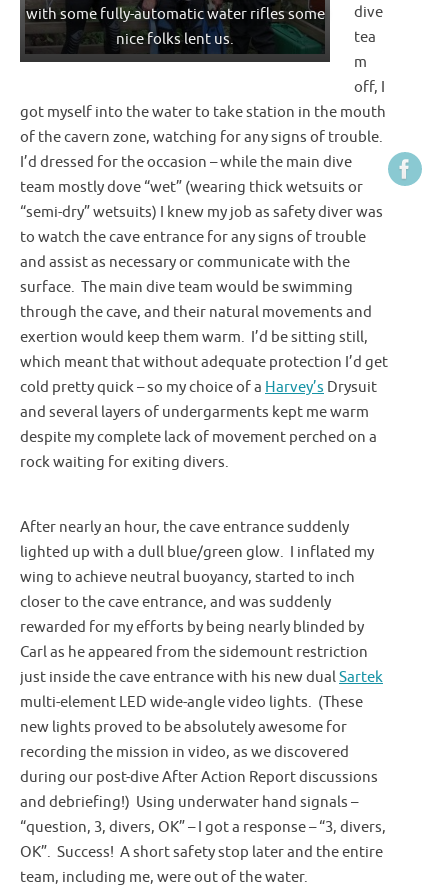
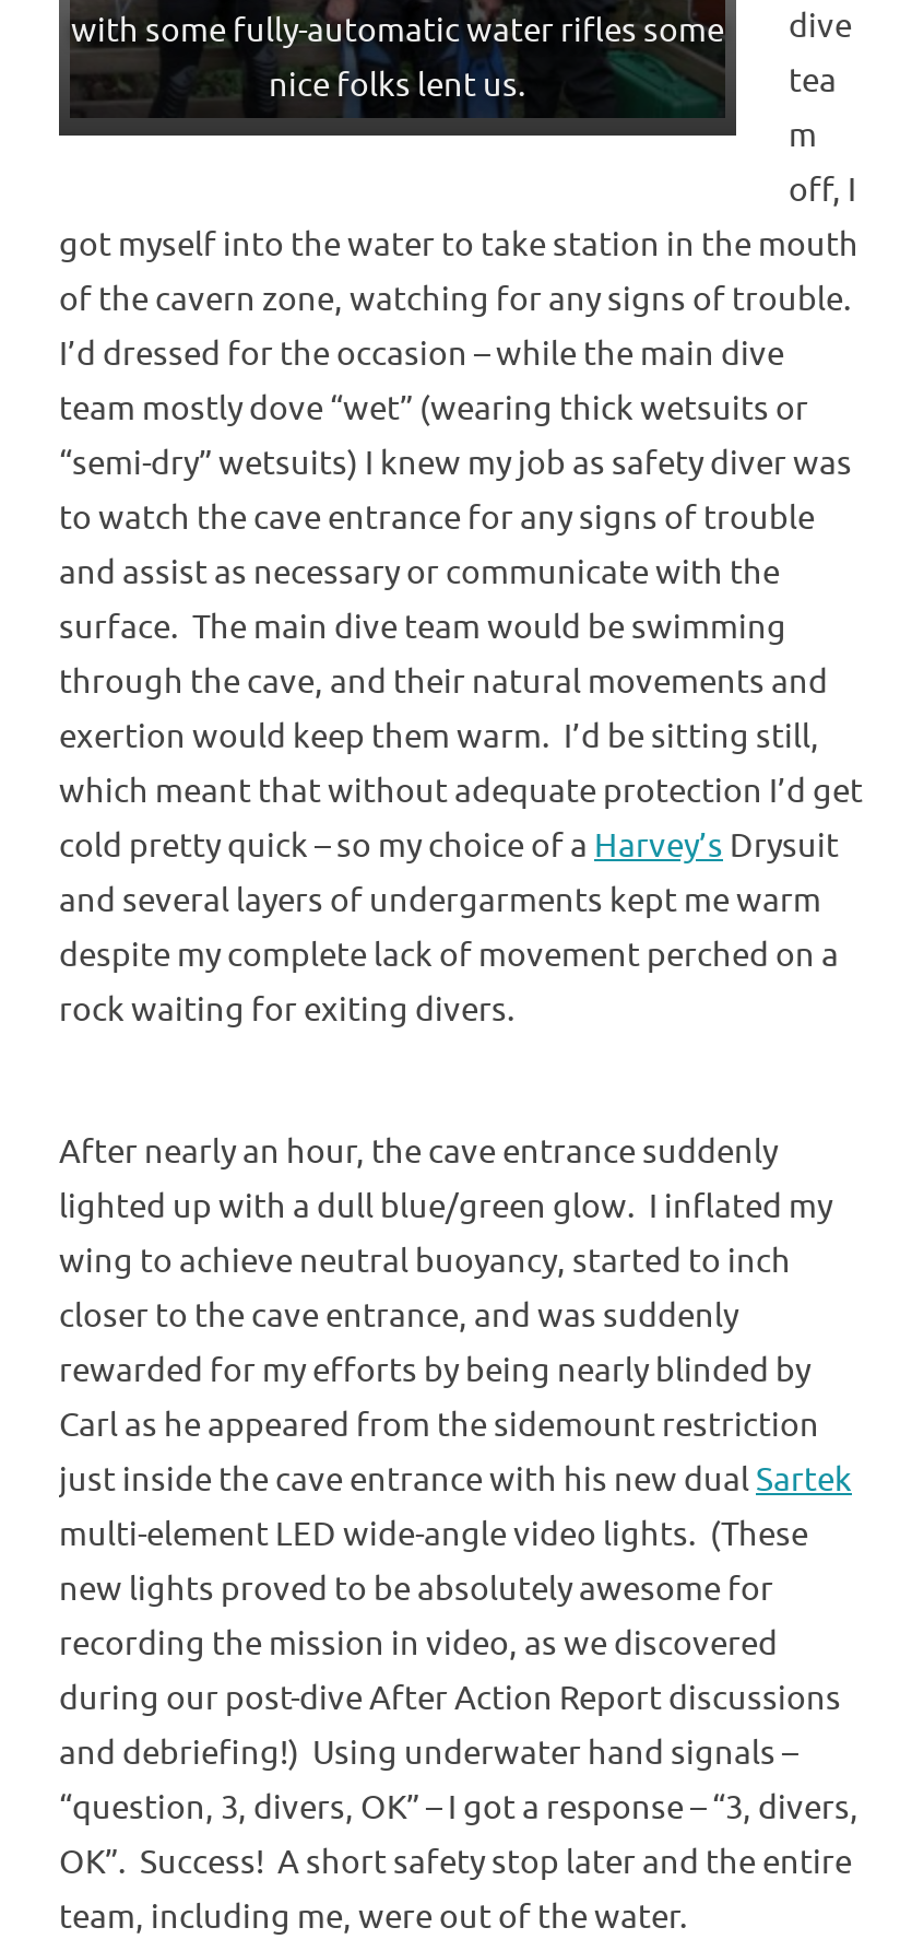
- [image]
